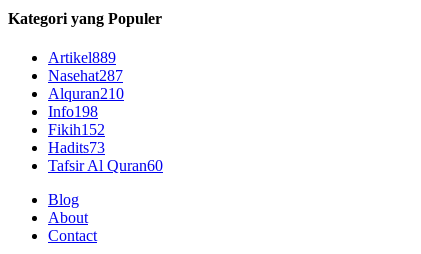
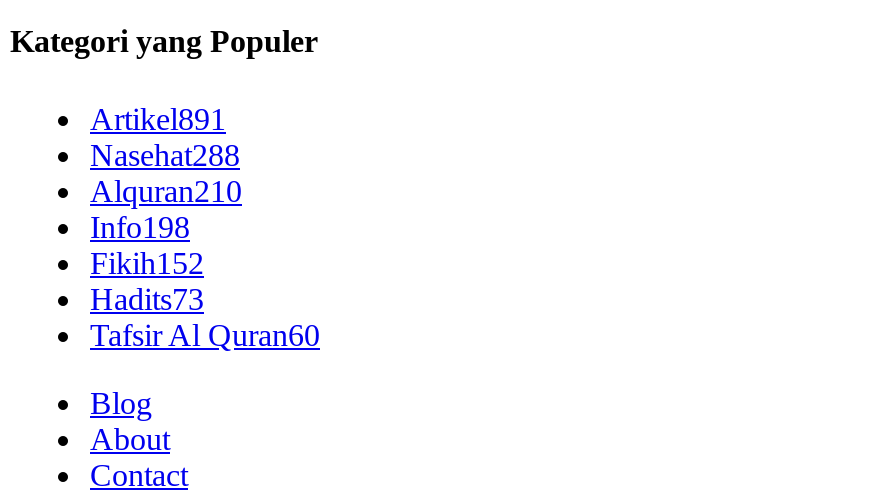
- Artikel889
+ Artikel891

- Nasehat287
+ Nasehat288
